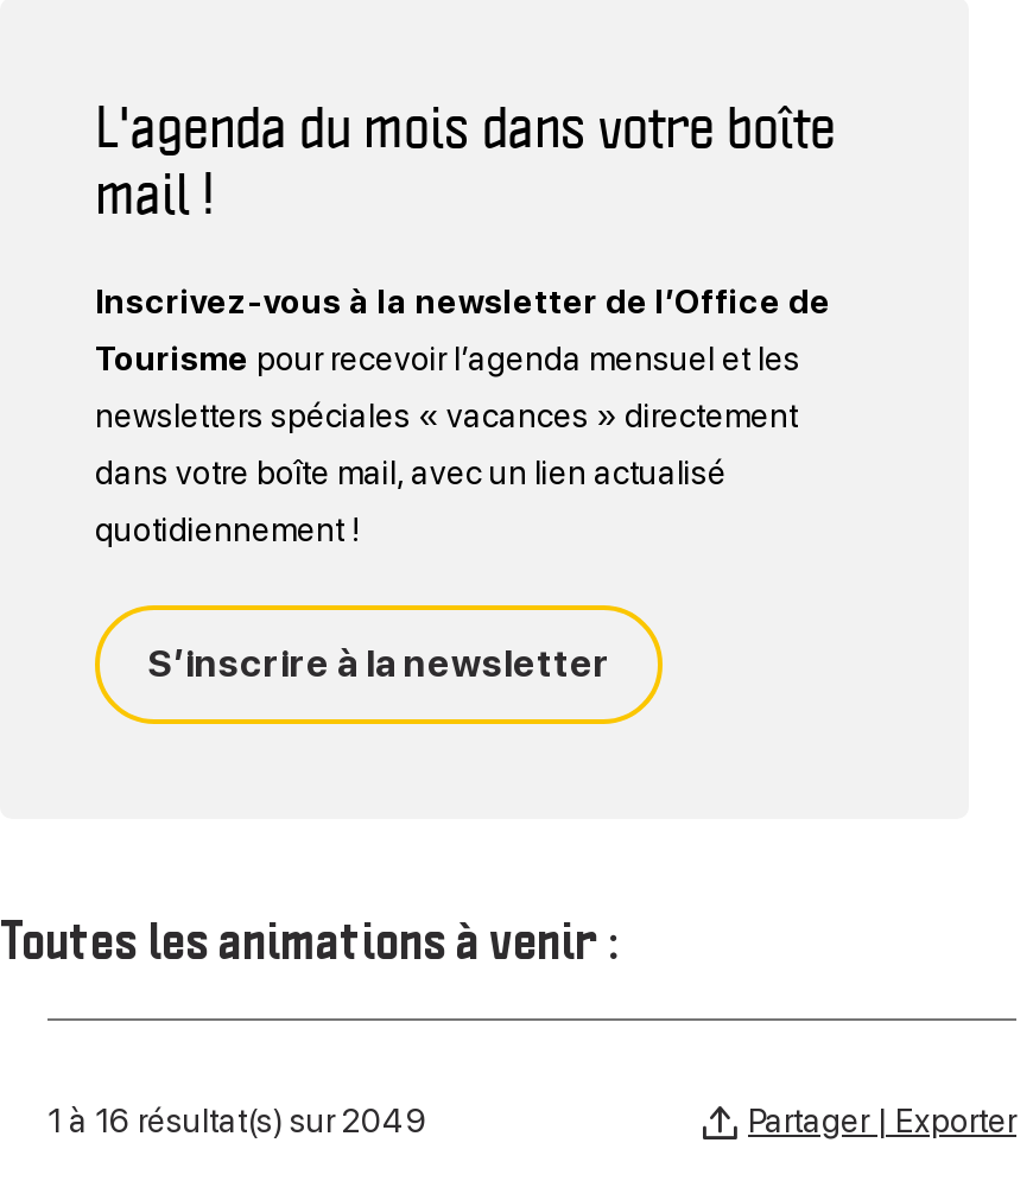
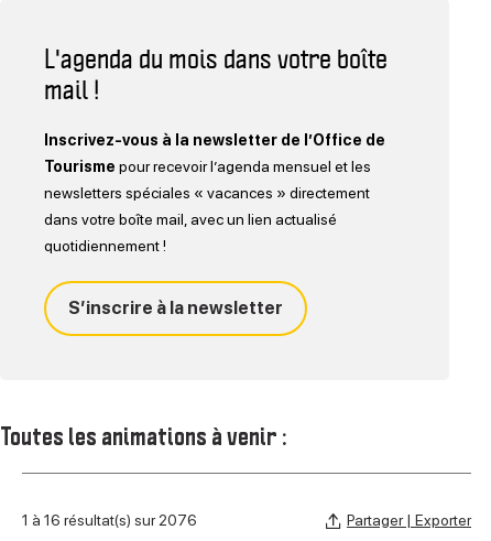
- 1 à 16 résultat(s) sur 2049
+ 1 à 16 résultat(s) sur 2076
